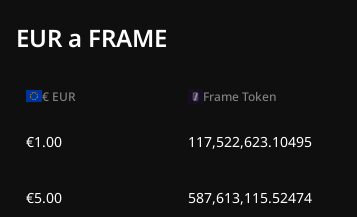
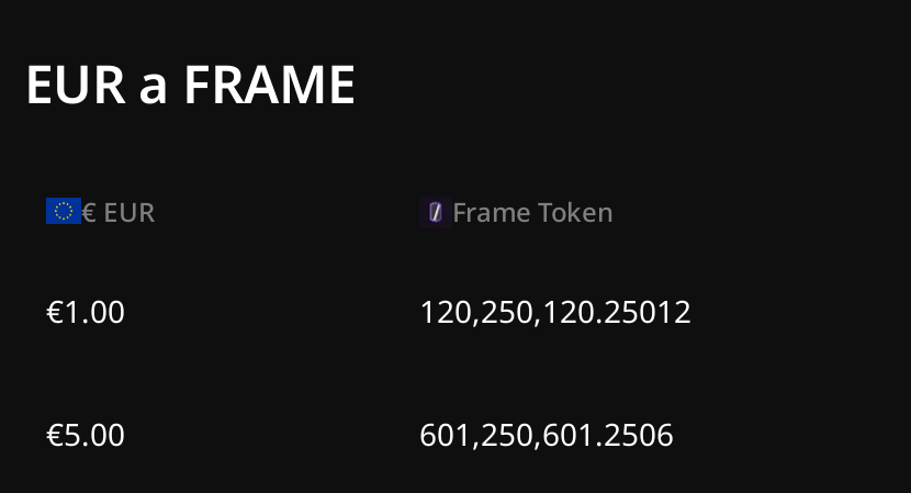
- 117,522,623.10495
+ 120,250,120.25012

- 587,613,115.52474
+ 601,250,601.2506
